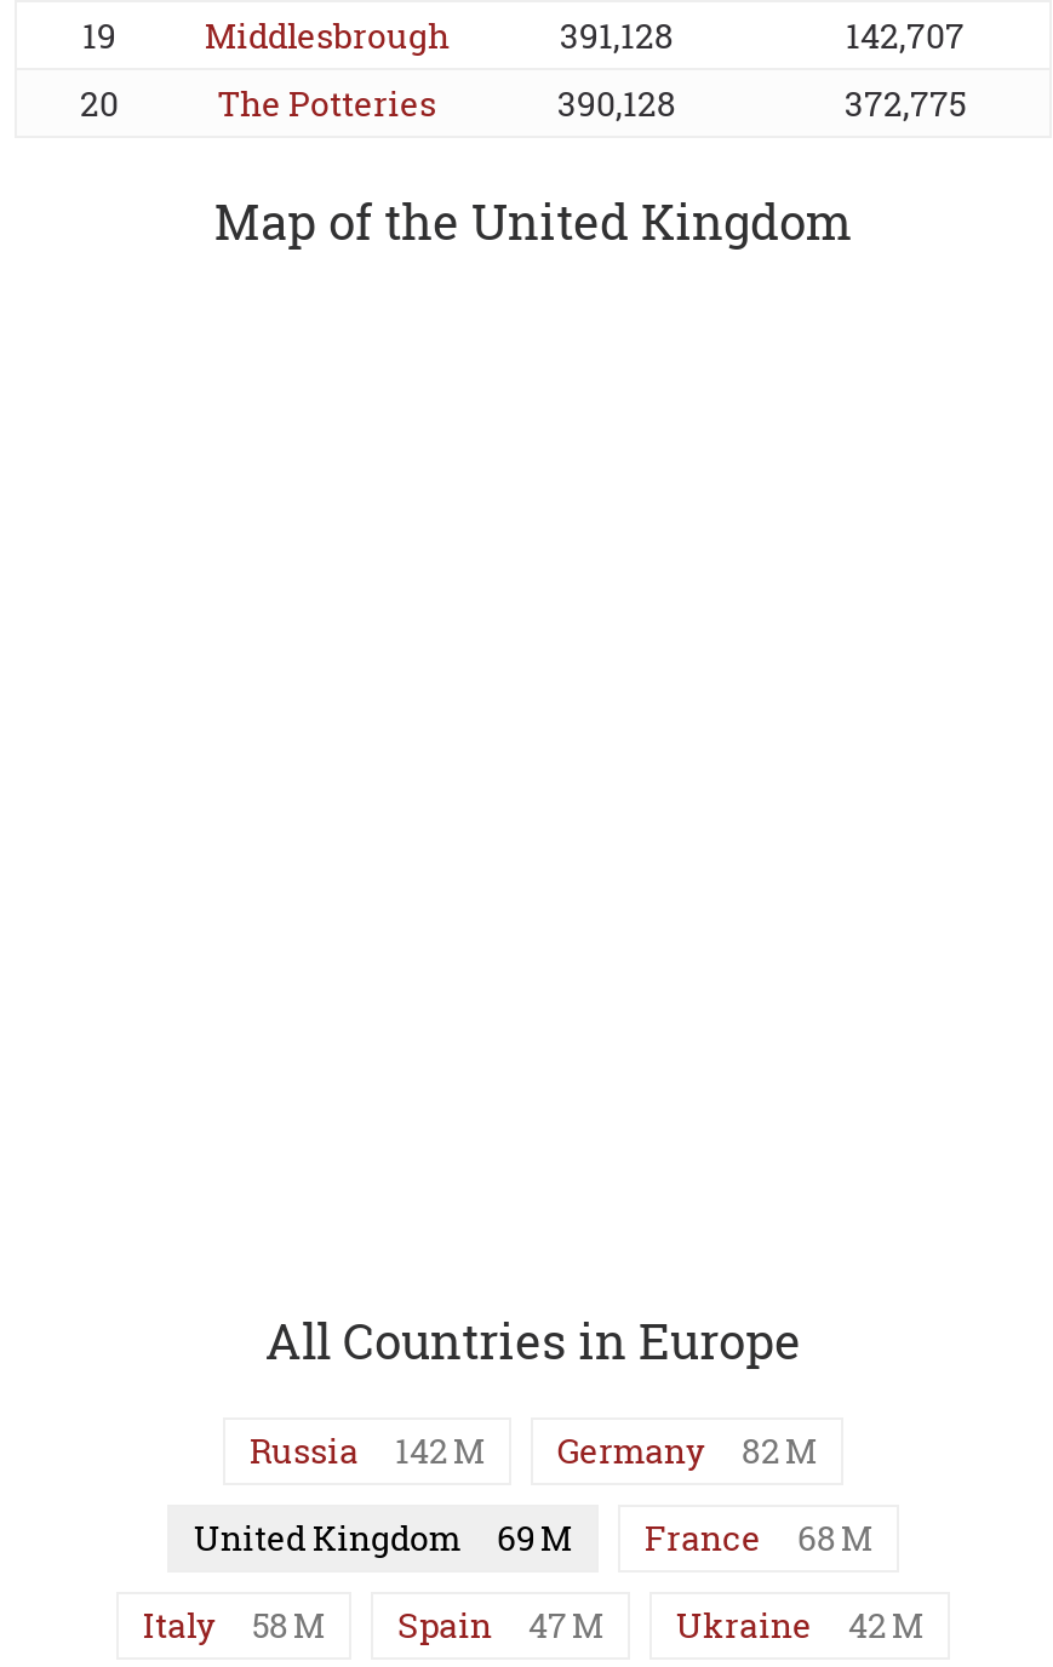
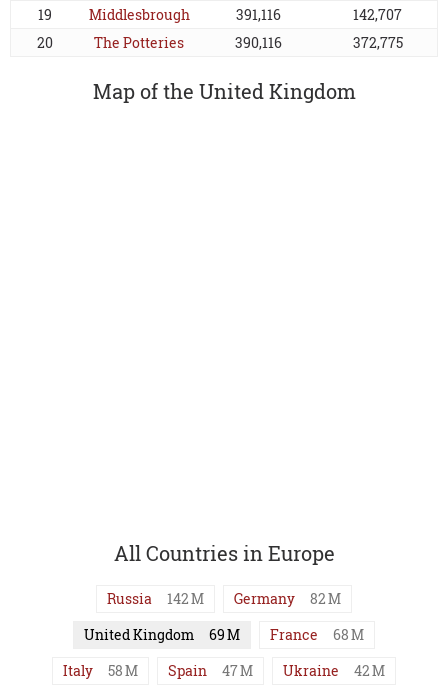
- 391,128
+ 391,116

- 390,128
+ 390,116
